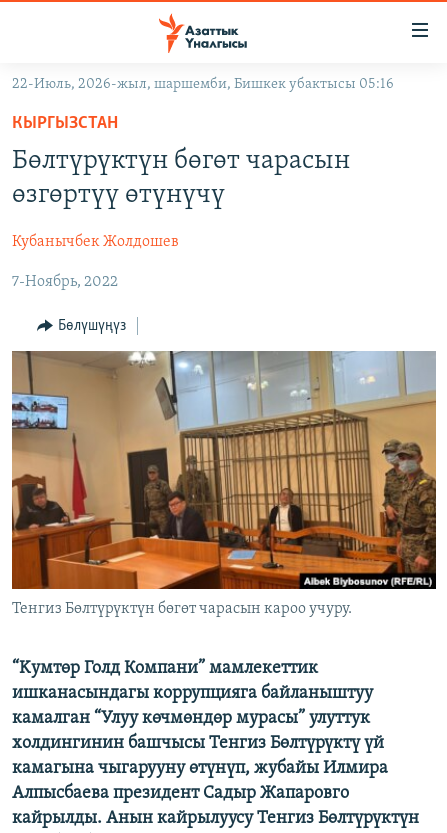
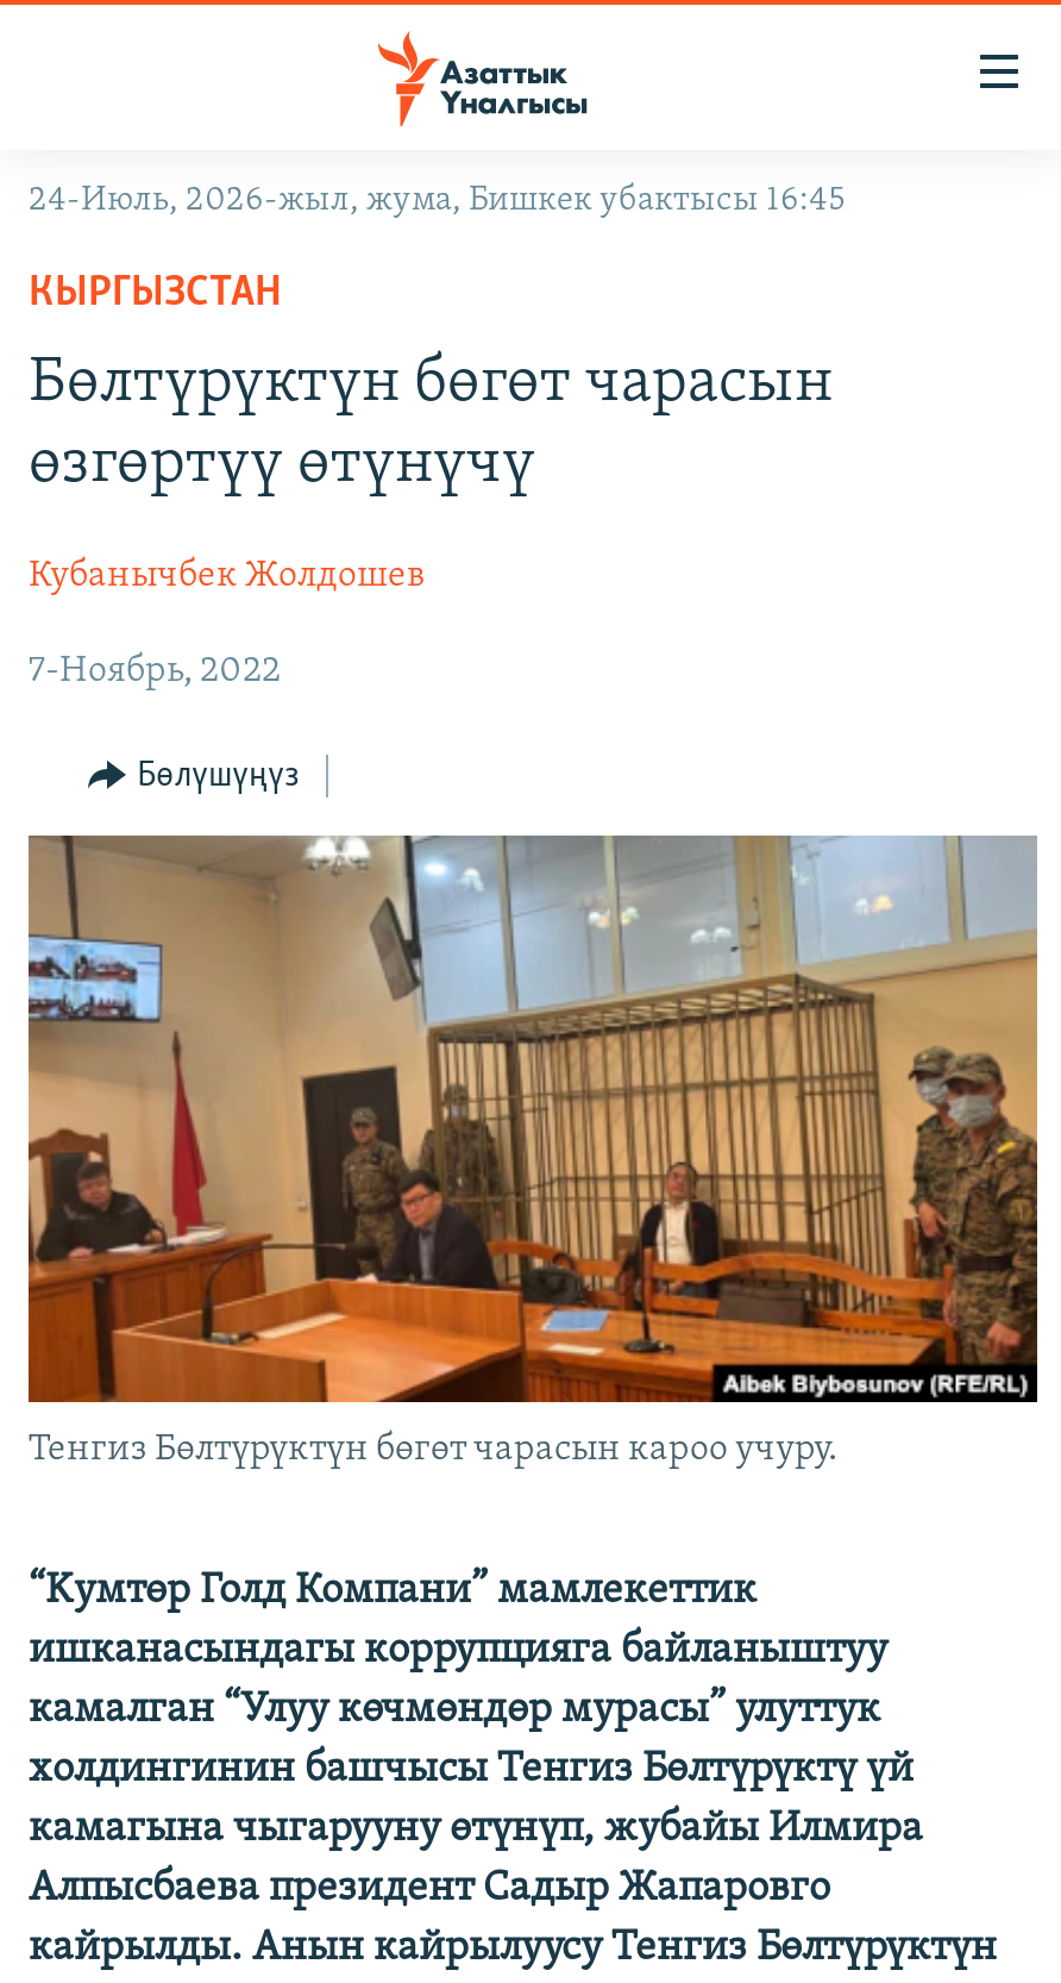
- 22-Июль, 2026-жыл, шаршемби, Бишкек убактысы 05:16
+ 24-Июль, 2026-жыл, жума, Бишкек убактысы 16:45
